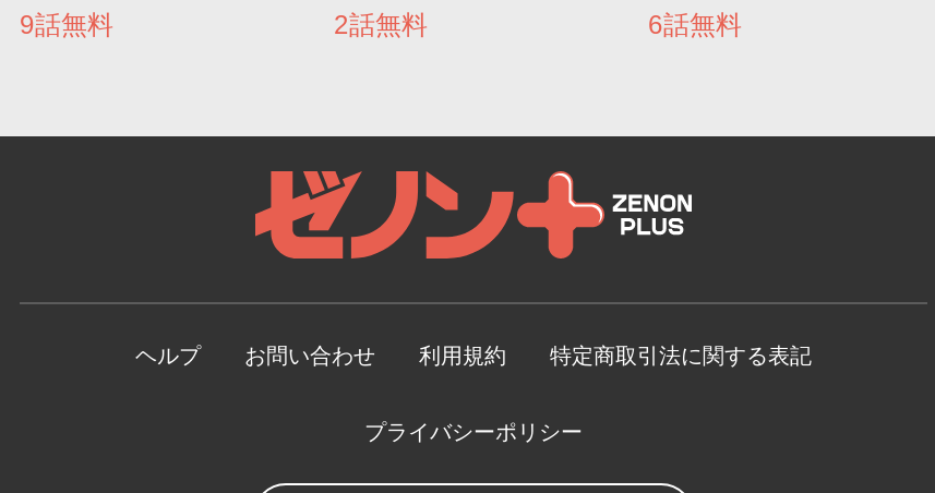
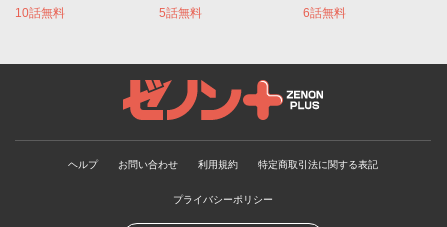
- 9話無料
+ 10話無料

- 2話無料
+ 5話無料
